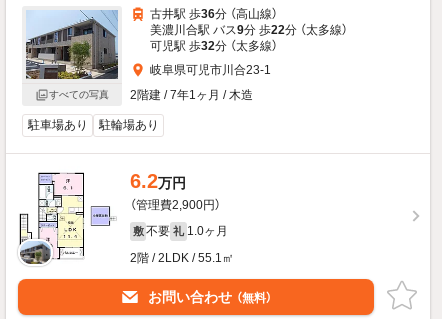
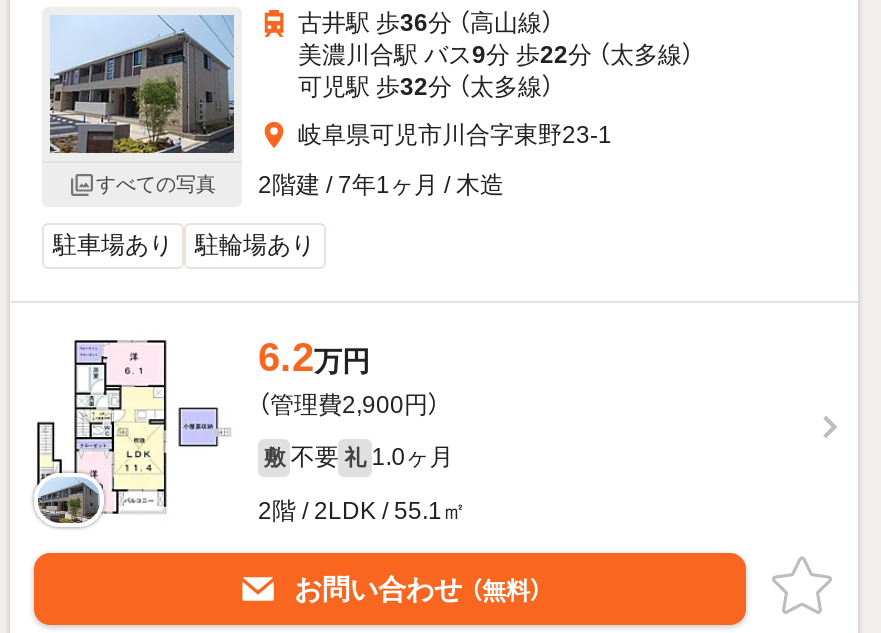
- 岐阜県可児市川合23-1
+ 岐阜県可児市川合字東野23-1
